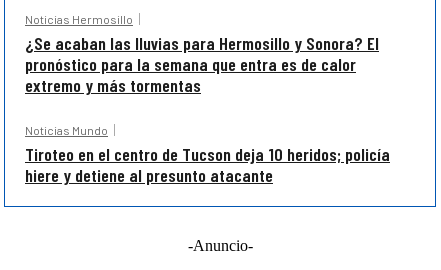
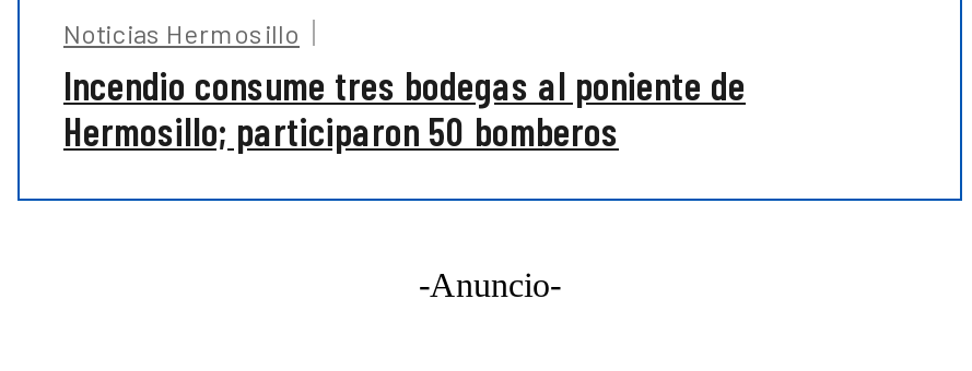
- ¿Se acaban las lluvias para Hermosillo y Sonora? El
- pronóstico para la semana que entra es de calor
- extremo y más tormentas
- Noticias Mundo
- Tiroteo en el centro de Tucson deja 10 heridos; policía
- hiere y detiene al presunto atacante
+ Incendio consume tres bodegas al poniente de
+ Hermosillo; participaron 50 bomberos
